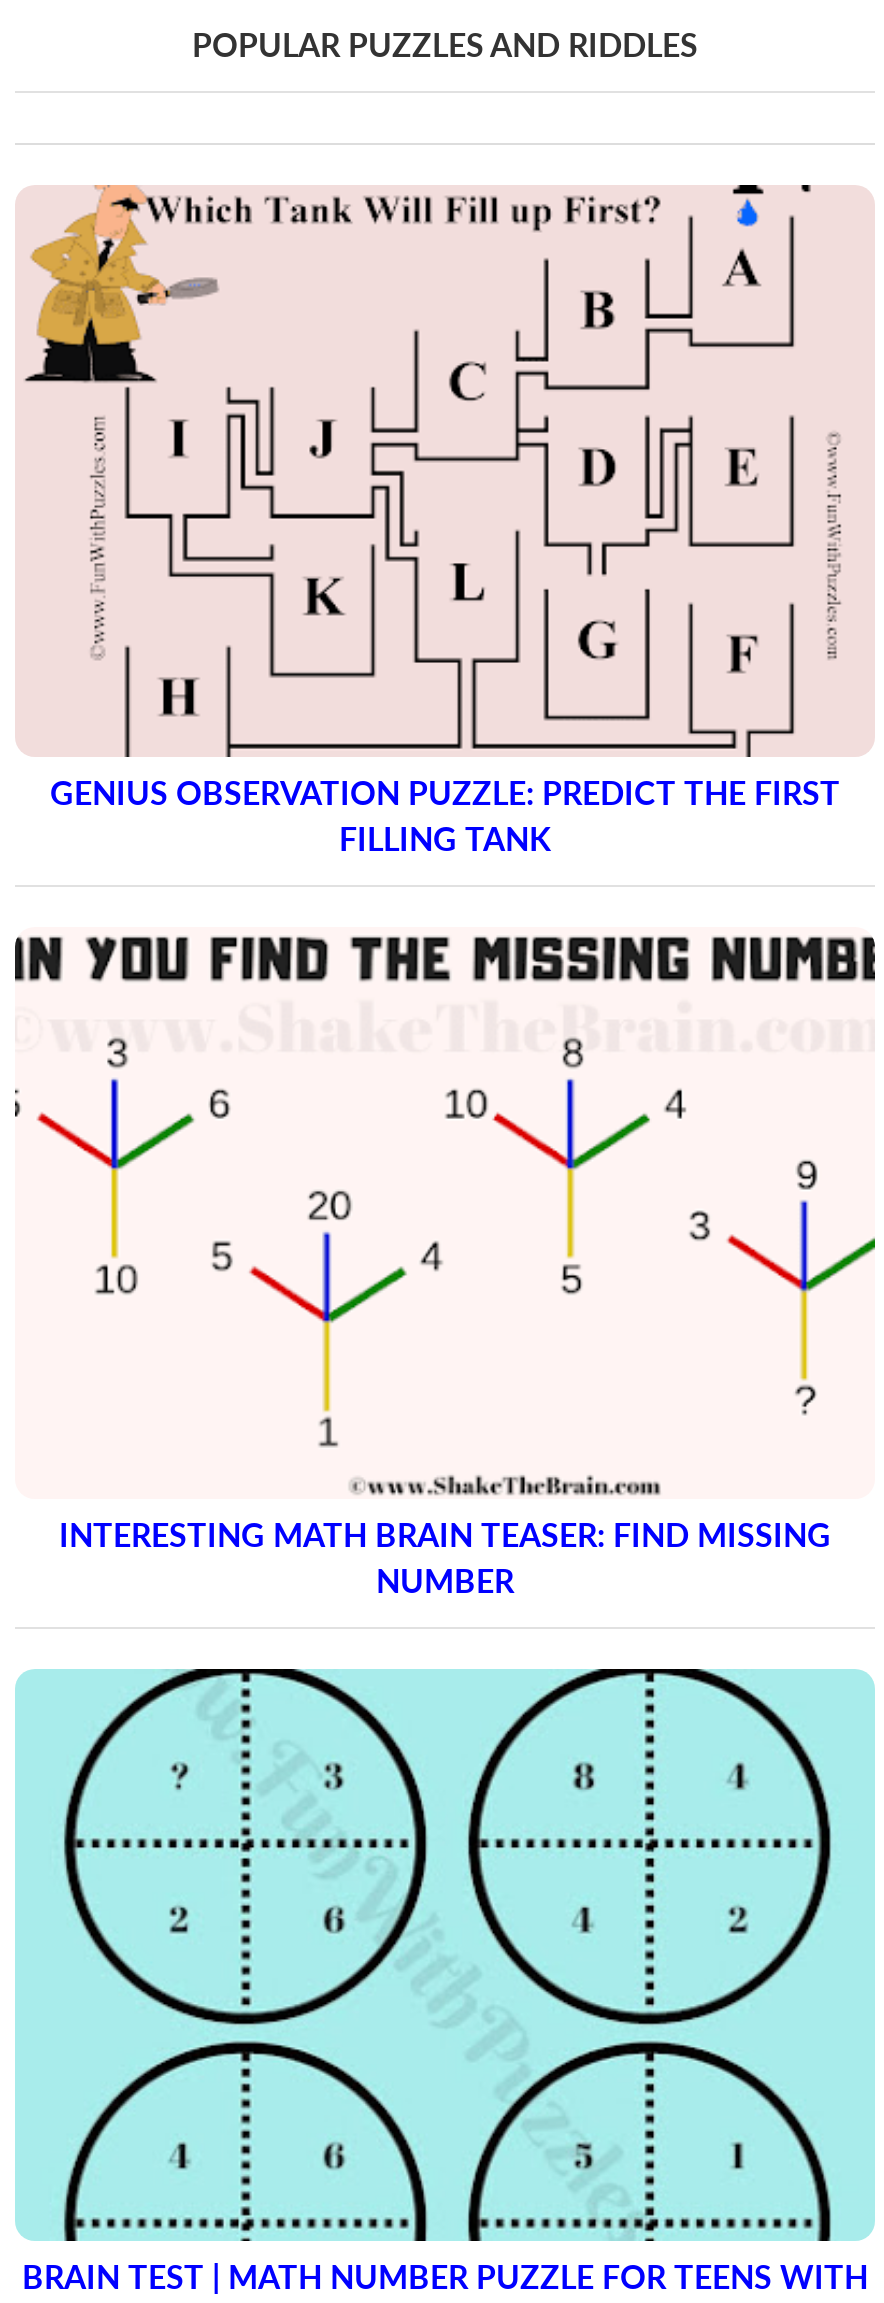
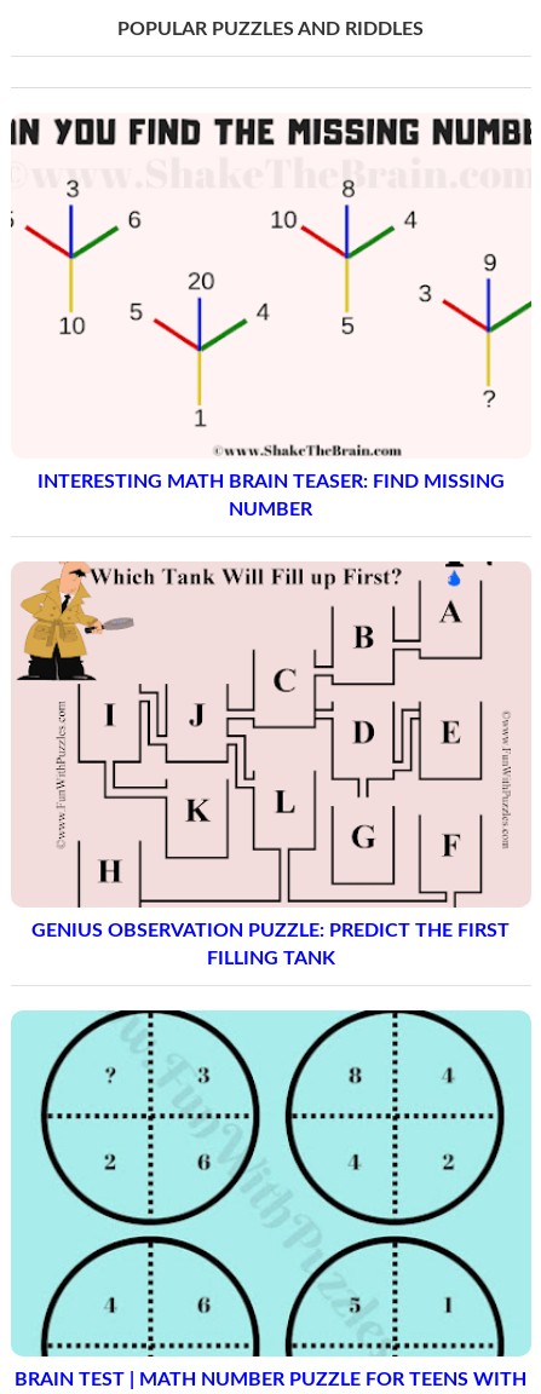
moved down: [image] | GENIUS OBSERVATION PUZZLE: PREDICT THE FIRST | FILLING TANK

moved up: INTERESTING MATH BRAIN TEASER: FIND MISSING | NUMBER
